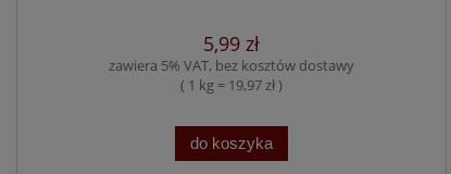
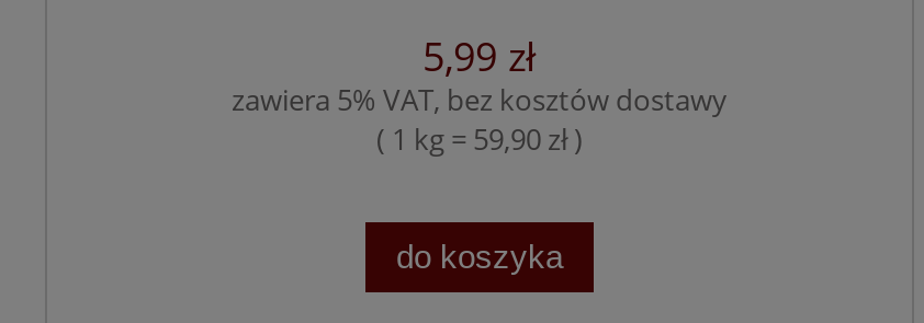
- ( 1 kg = 19,97 zł )
+ ( 1 kg = 59,90 zł )
